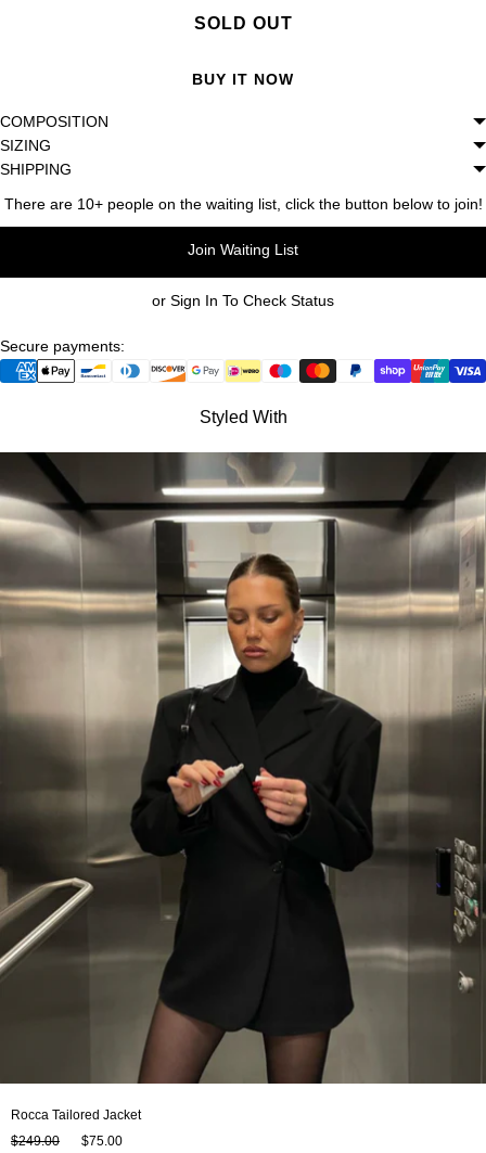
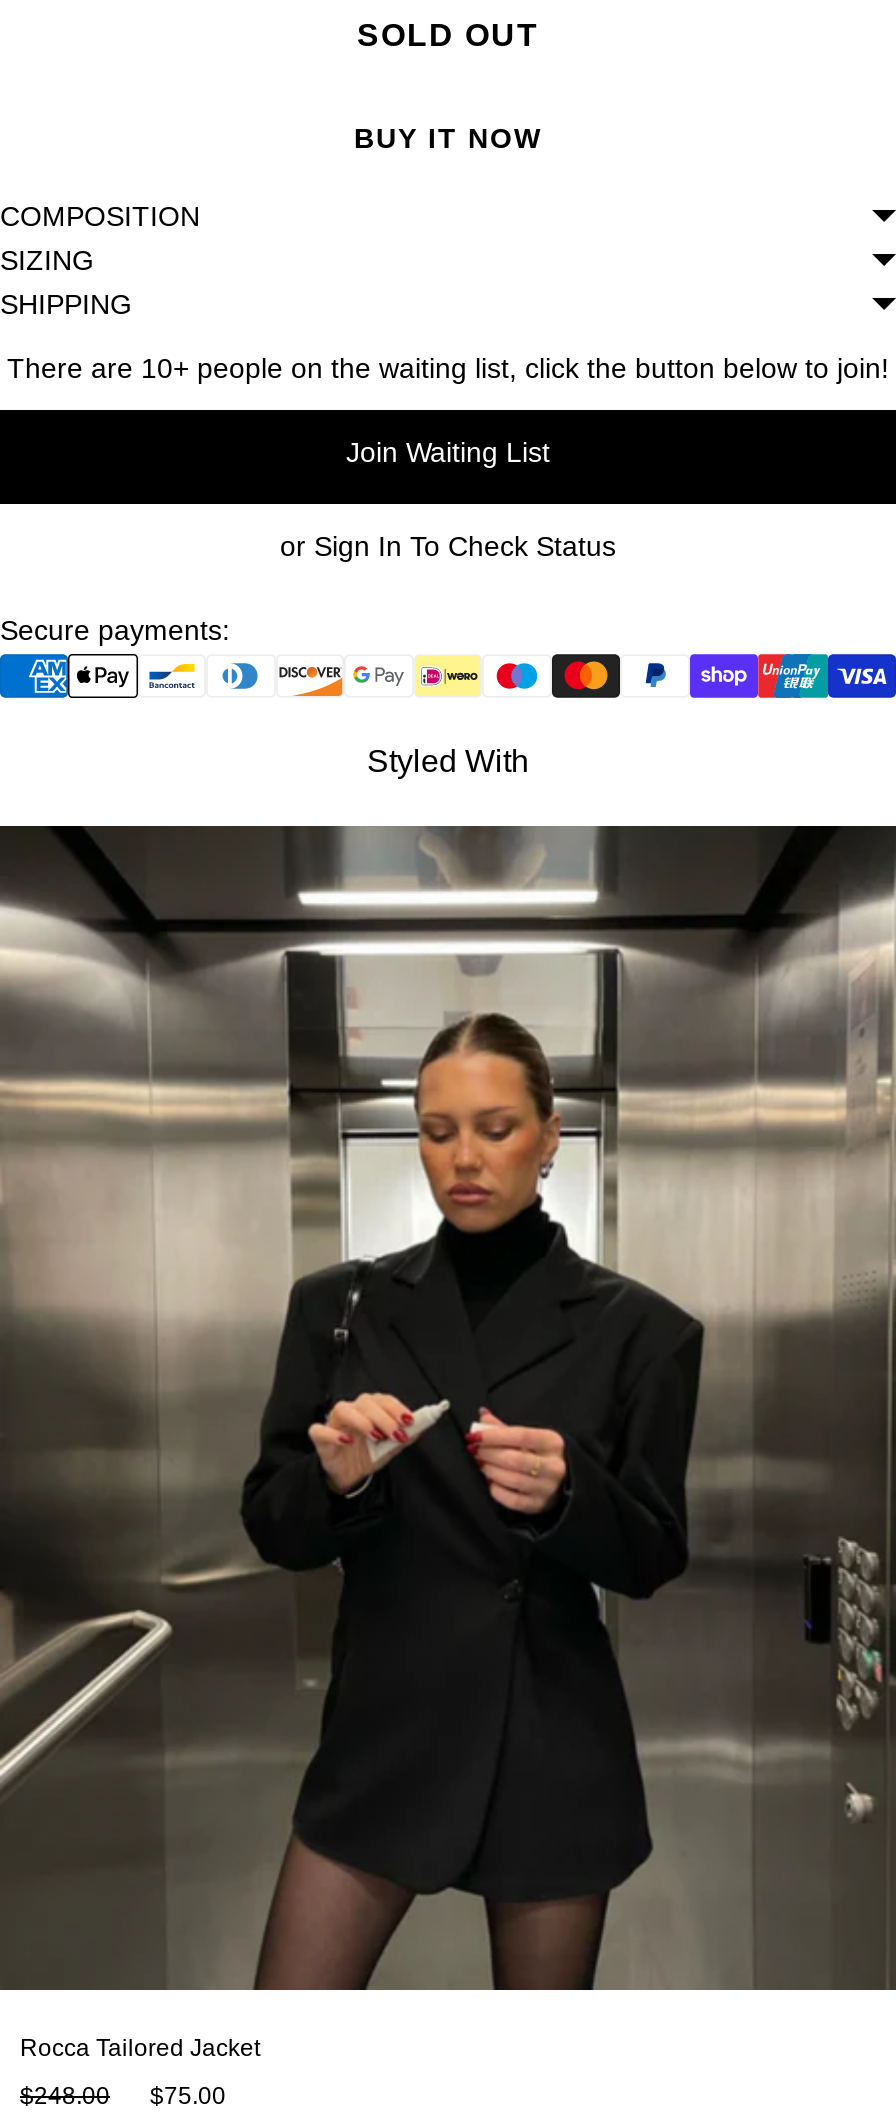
- $249.00 $75.00
+ $248.00 $75.00
